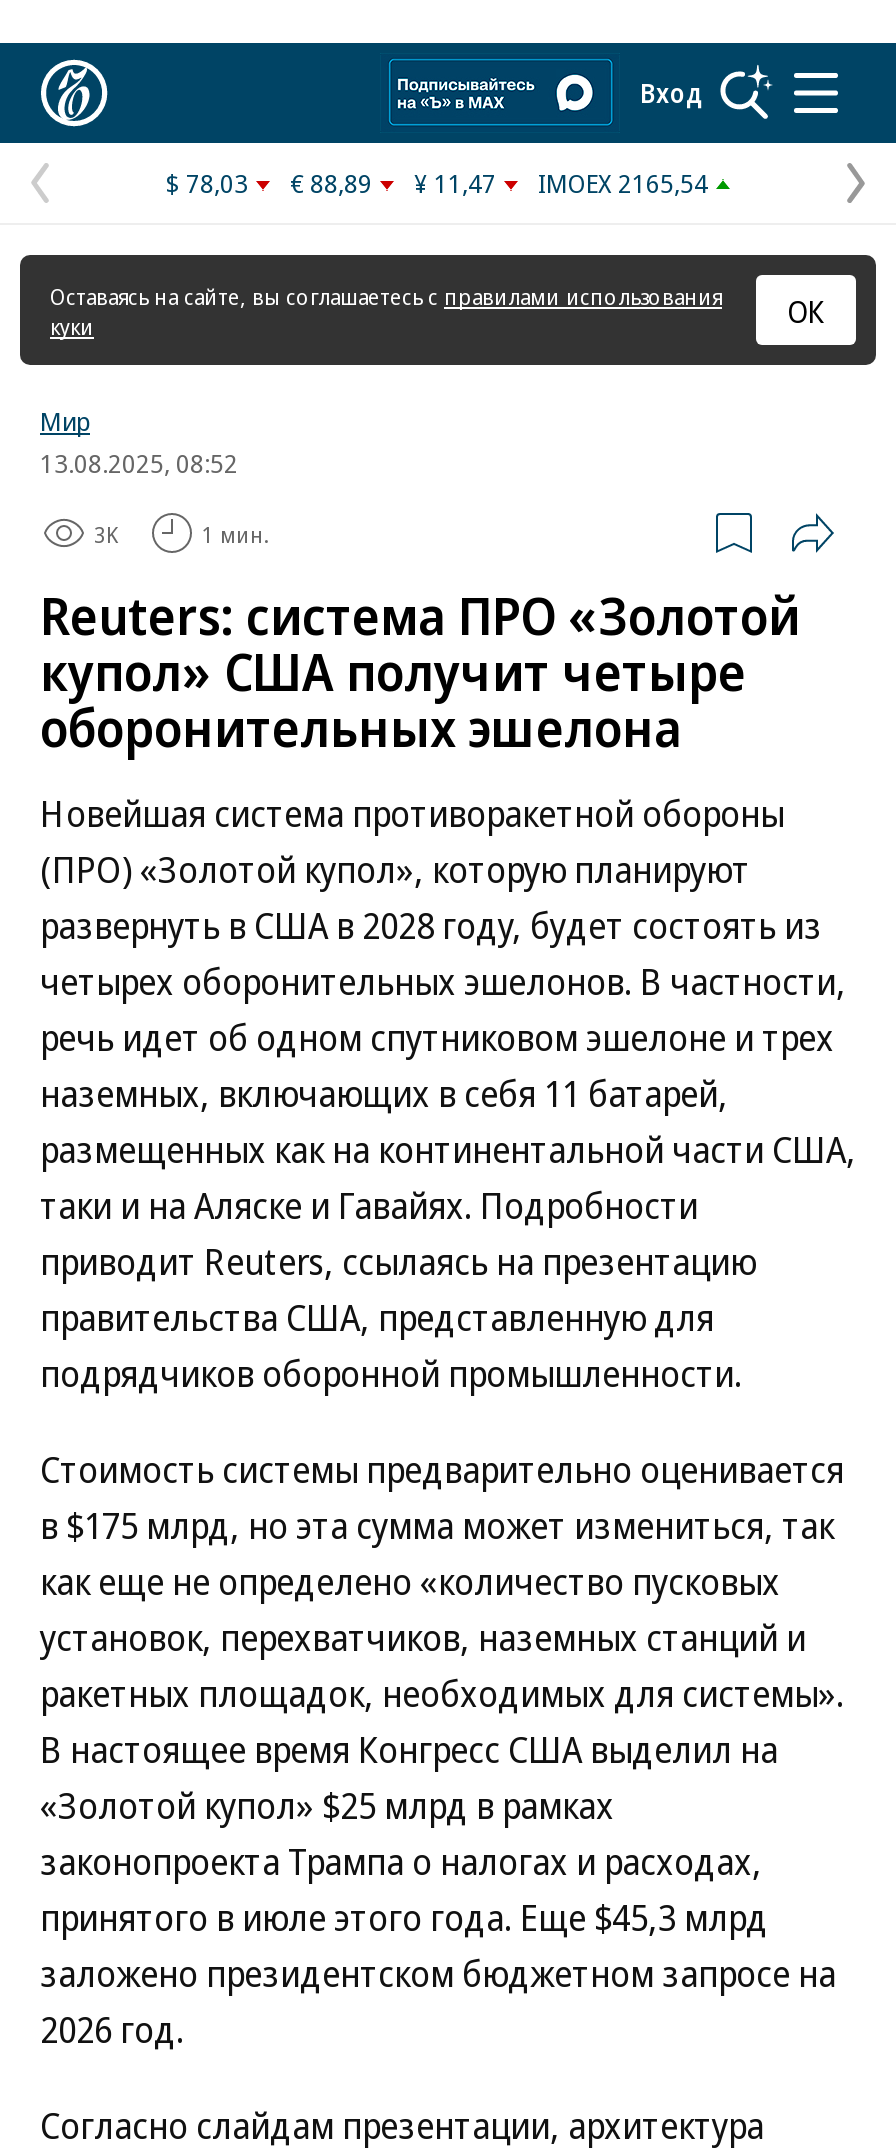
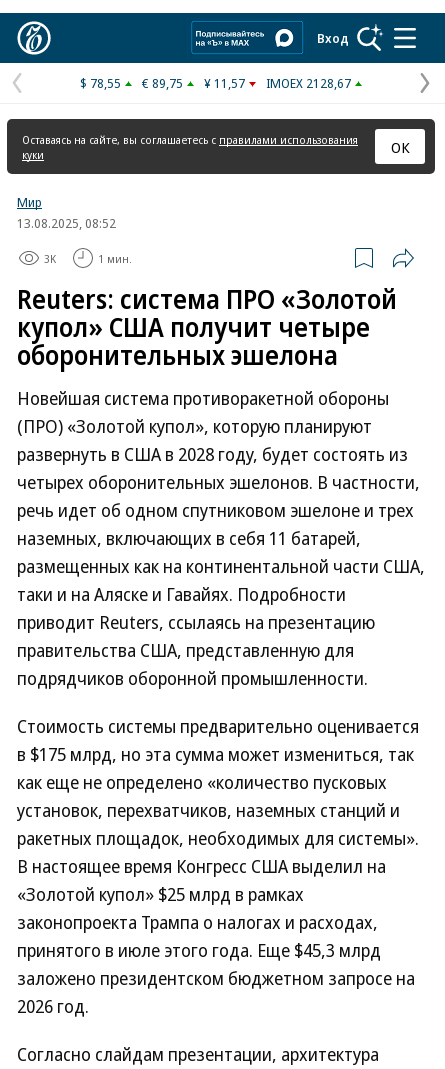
- $ 78,03
+ $ 78,55

- € 88,89
+ € 89,75

- ¥ 11,47
+ ¥ 11,57

- IMOEX 2165,54
+ IMOEX 2128,67
